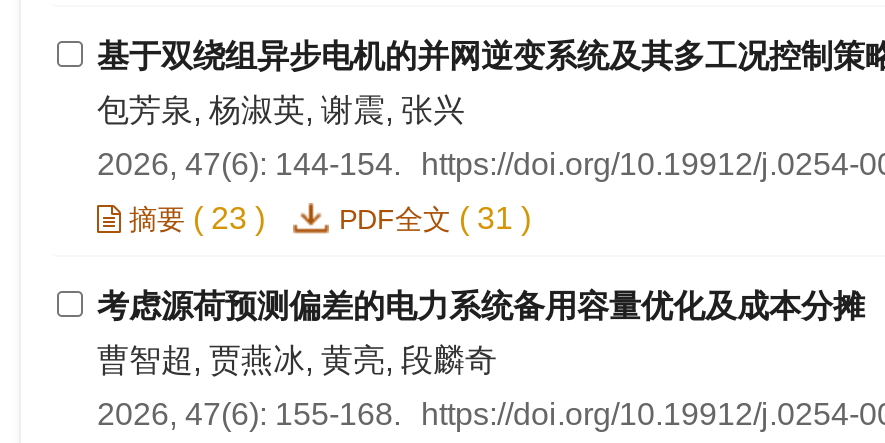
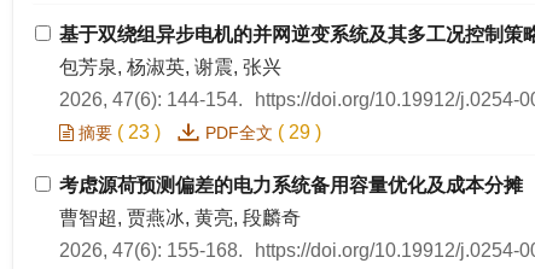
- 摘要(23) PDF全文(31)
+ 摘要(23) PDF全文(29)
